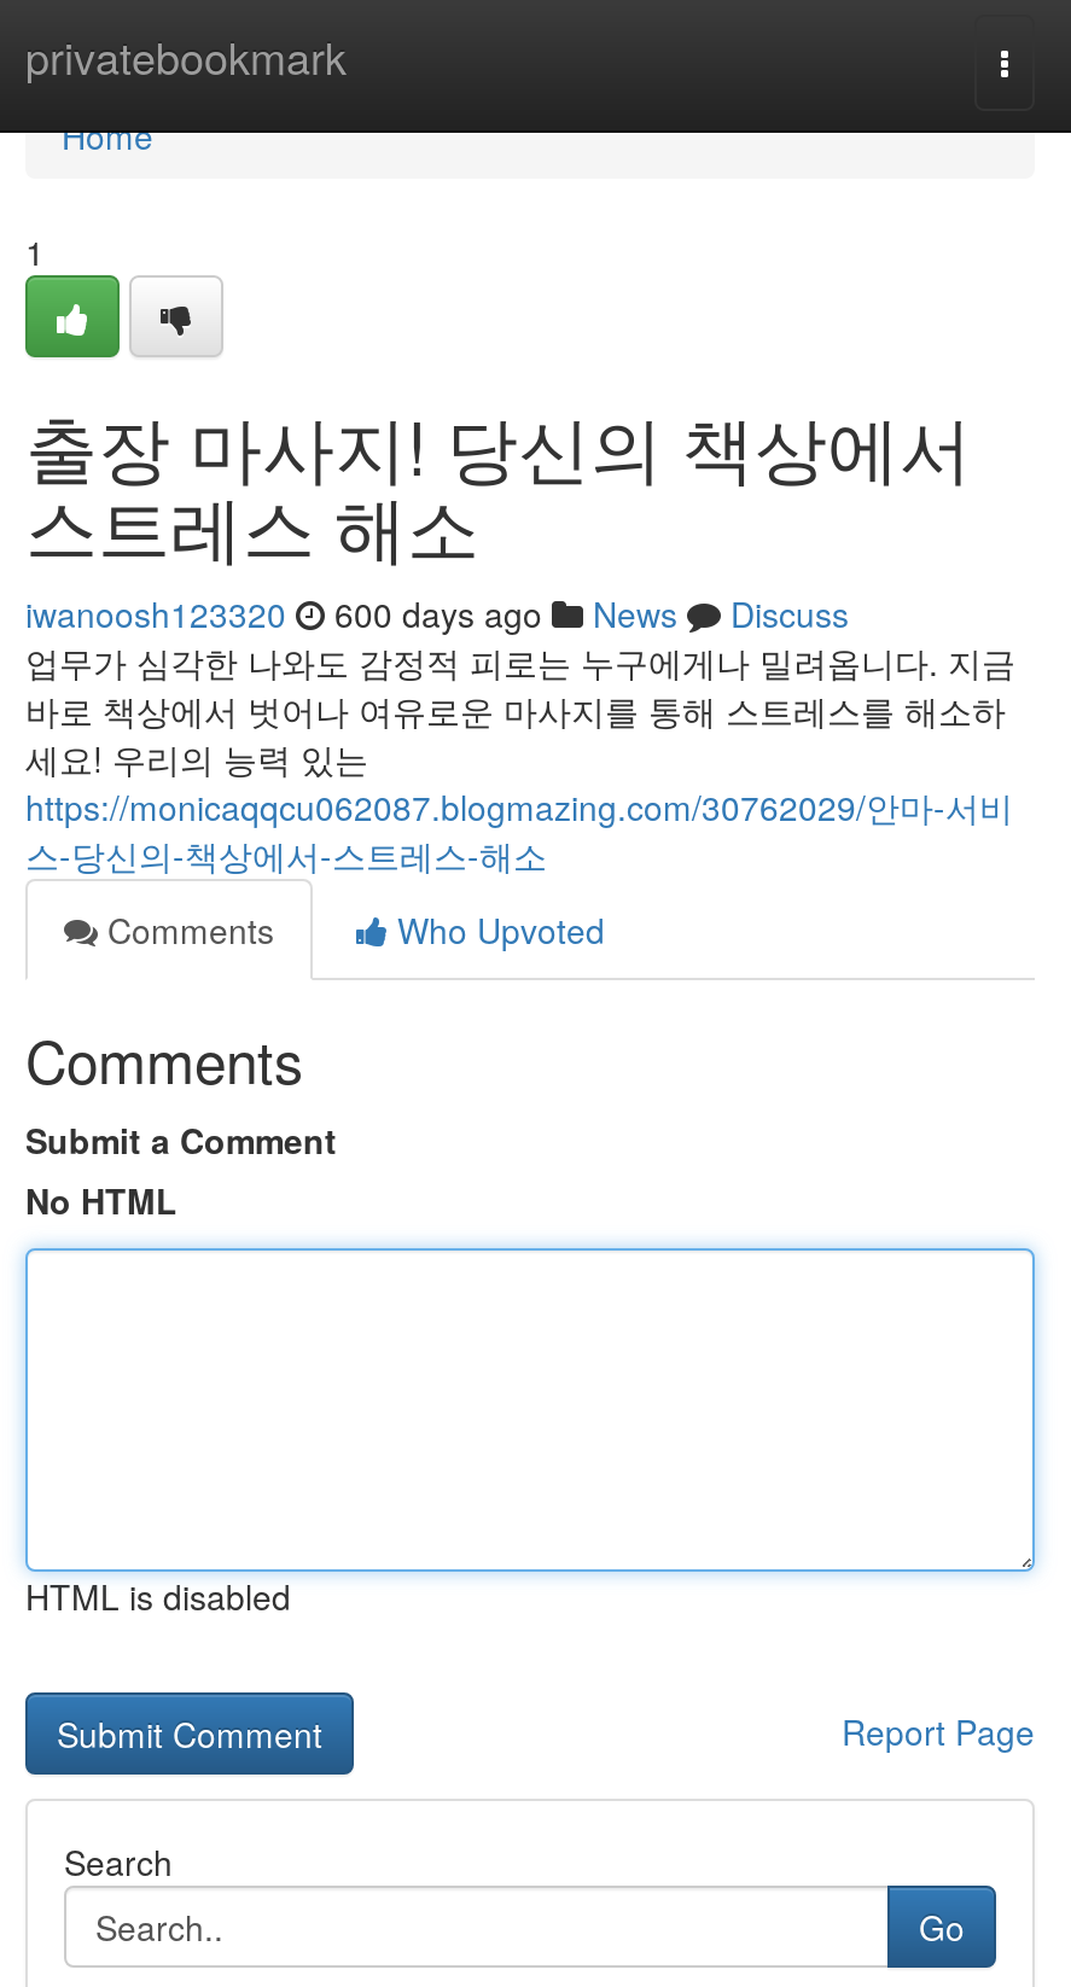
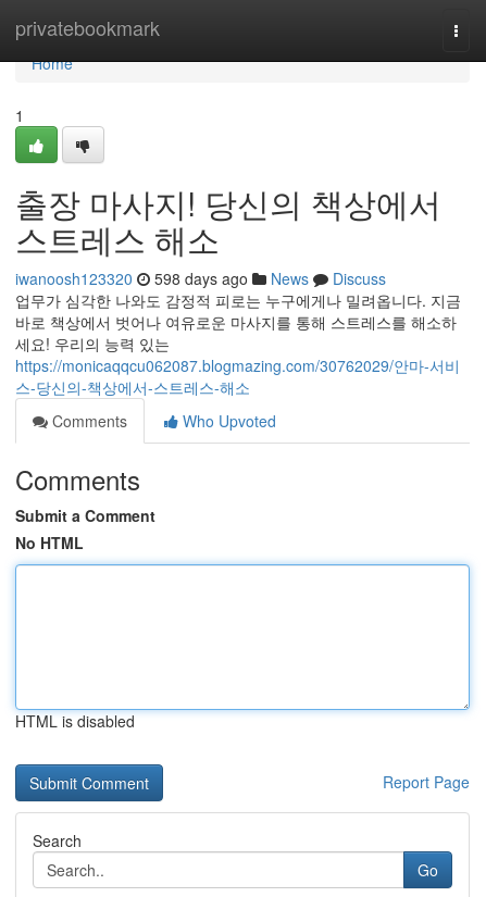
- iwanoosh123320 600 days ago News Discuss
+ iwanoosh123320 598 days ago News Discuss
